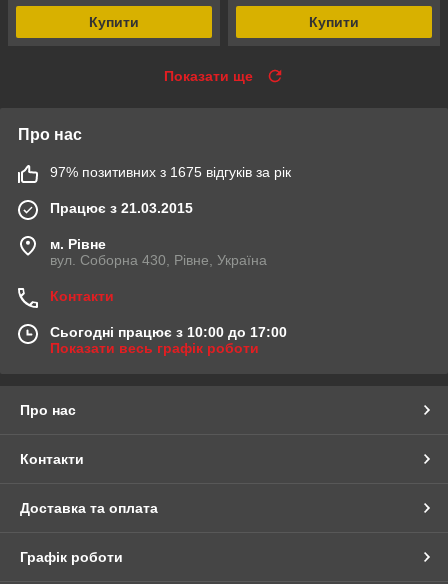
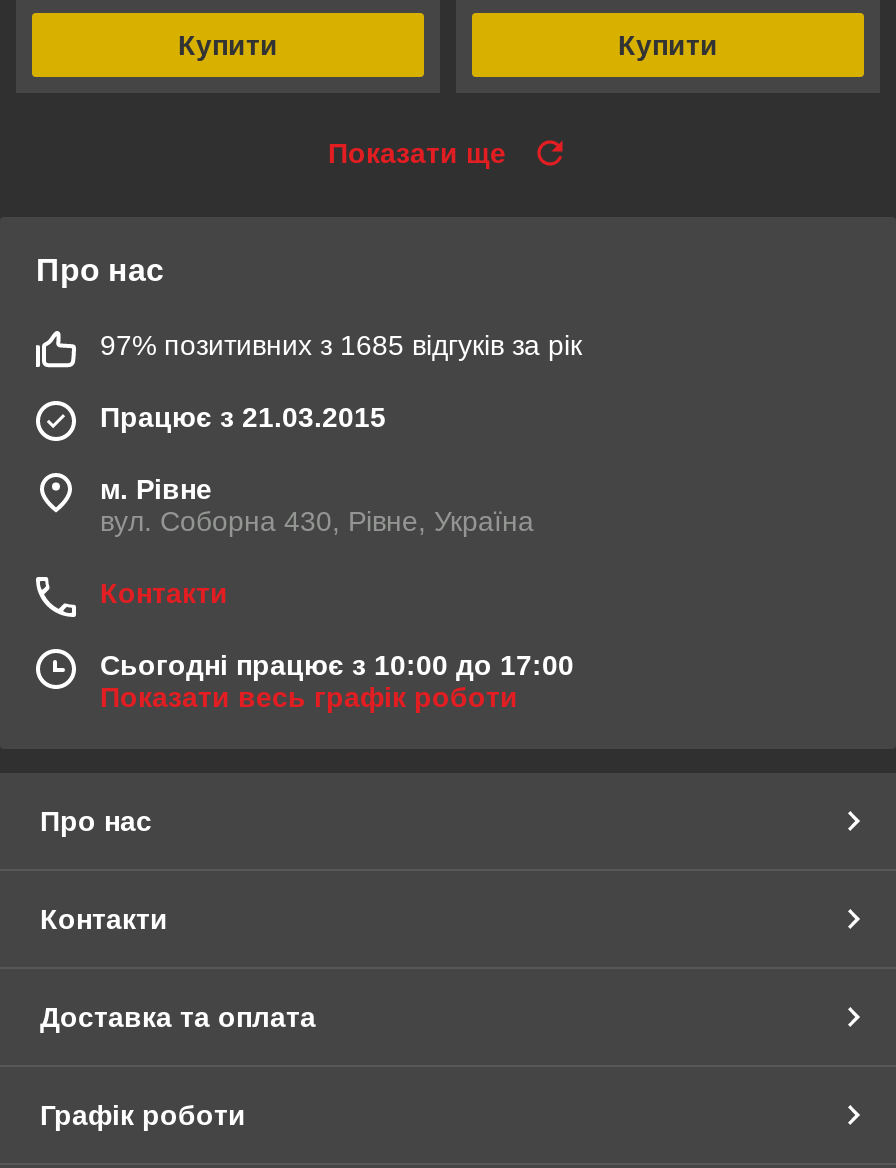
- 97% позитивних з 1675 відгуків за рік
+ 97% позитивних з 1685 відгуків за рік
